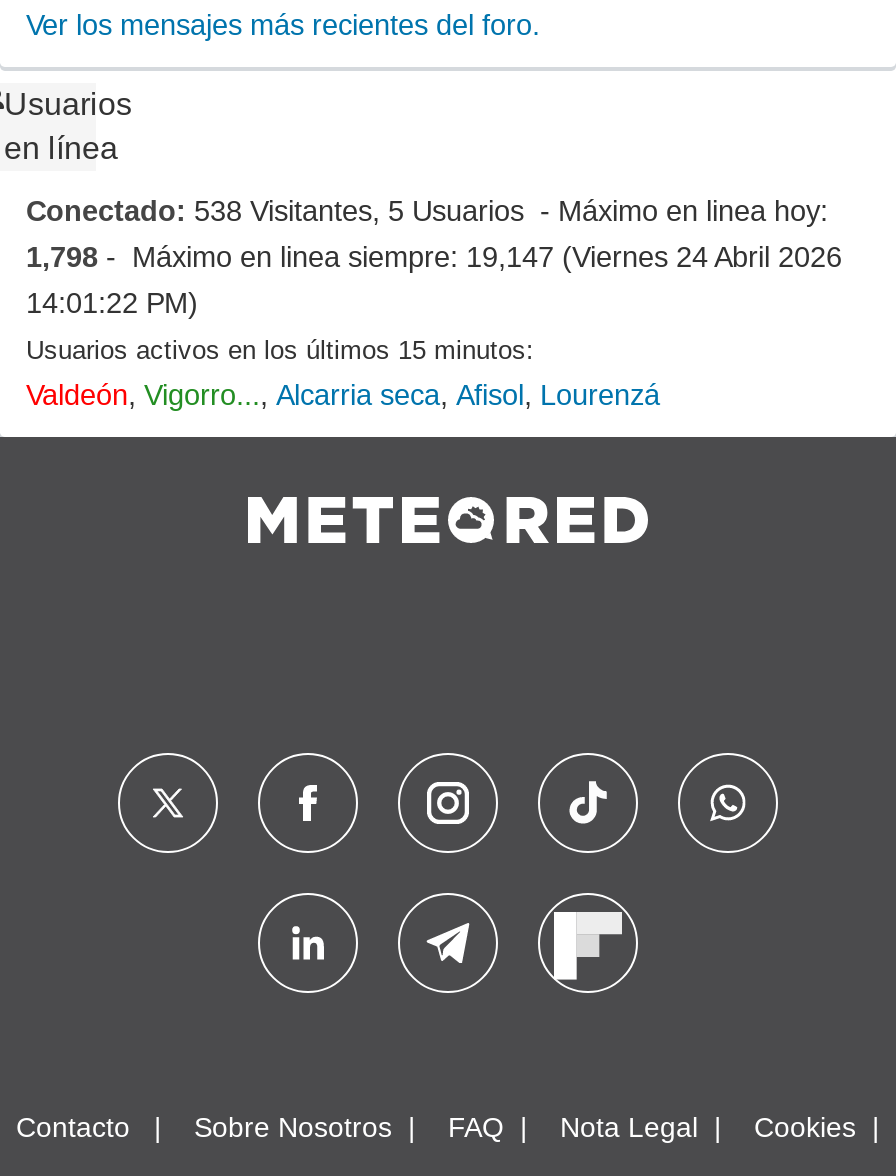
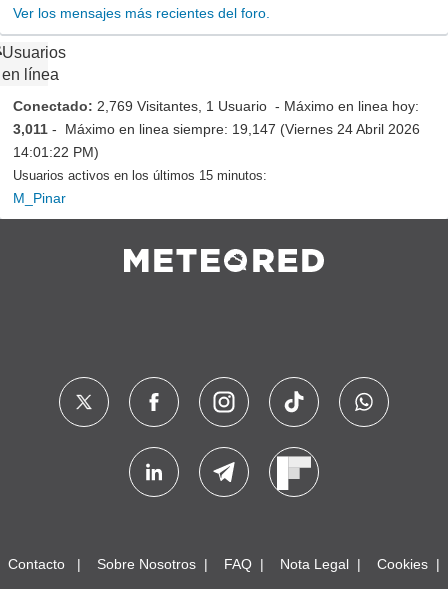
- Conectado: 538 Visitantes, 5 Usuarios - Máximo en linea hoy:
+ Conectado: 2,769 Visitantes, 1 Usuario - Máximo en linea hoy:

- 1,798 - Máximo en linea siempre: 19,147 (Viernes 24 Abril 2026
+ 3,011 - Máximo en linea siempre: 19,147 (Viernes 24 Abril 2026

- Valdeón, Vigorro..., Alcarria seca, Afisol, Lourenzá
+ M_Pinar
